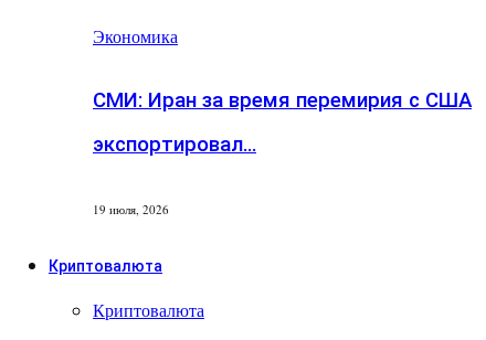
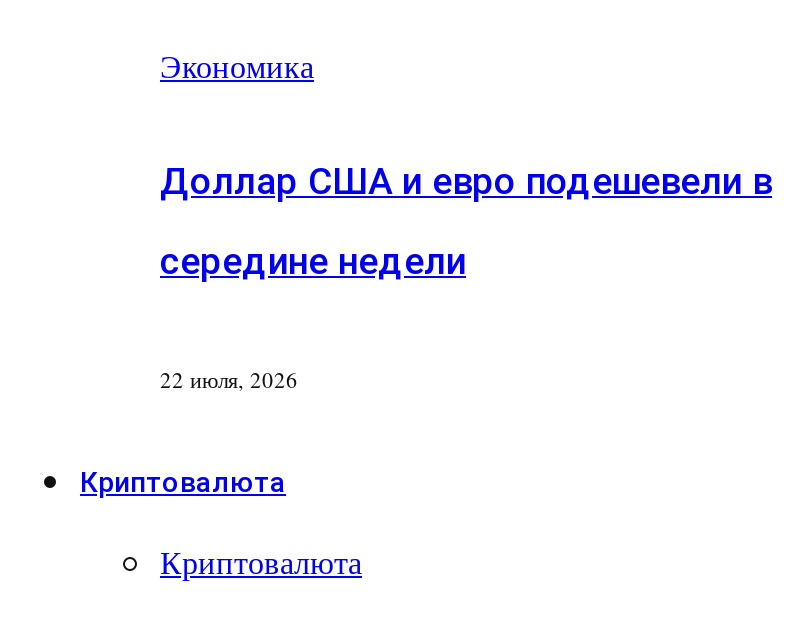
- СМИ: Иран за время перемирия с США
+ Доллар США и евро подешевели в

- экспортировал…
+ середине недели

- 19 июля, 2026
+ 22 июля, 2026
